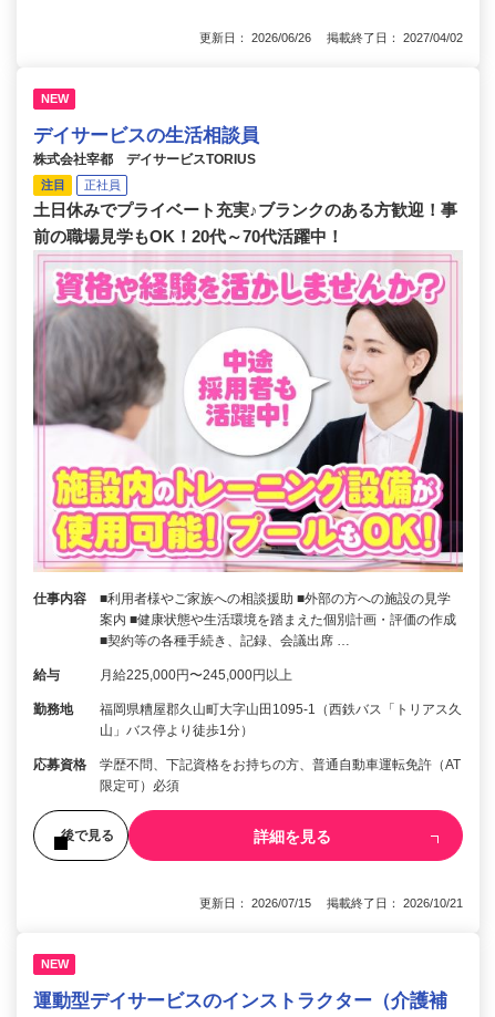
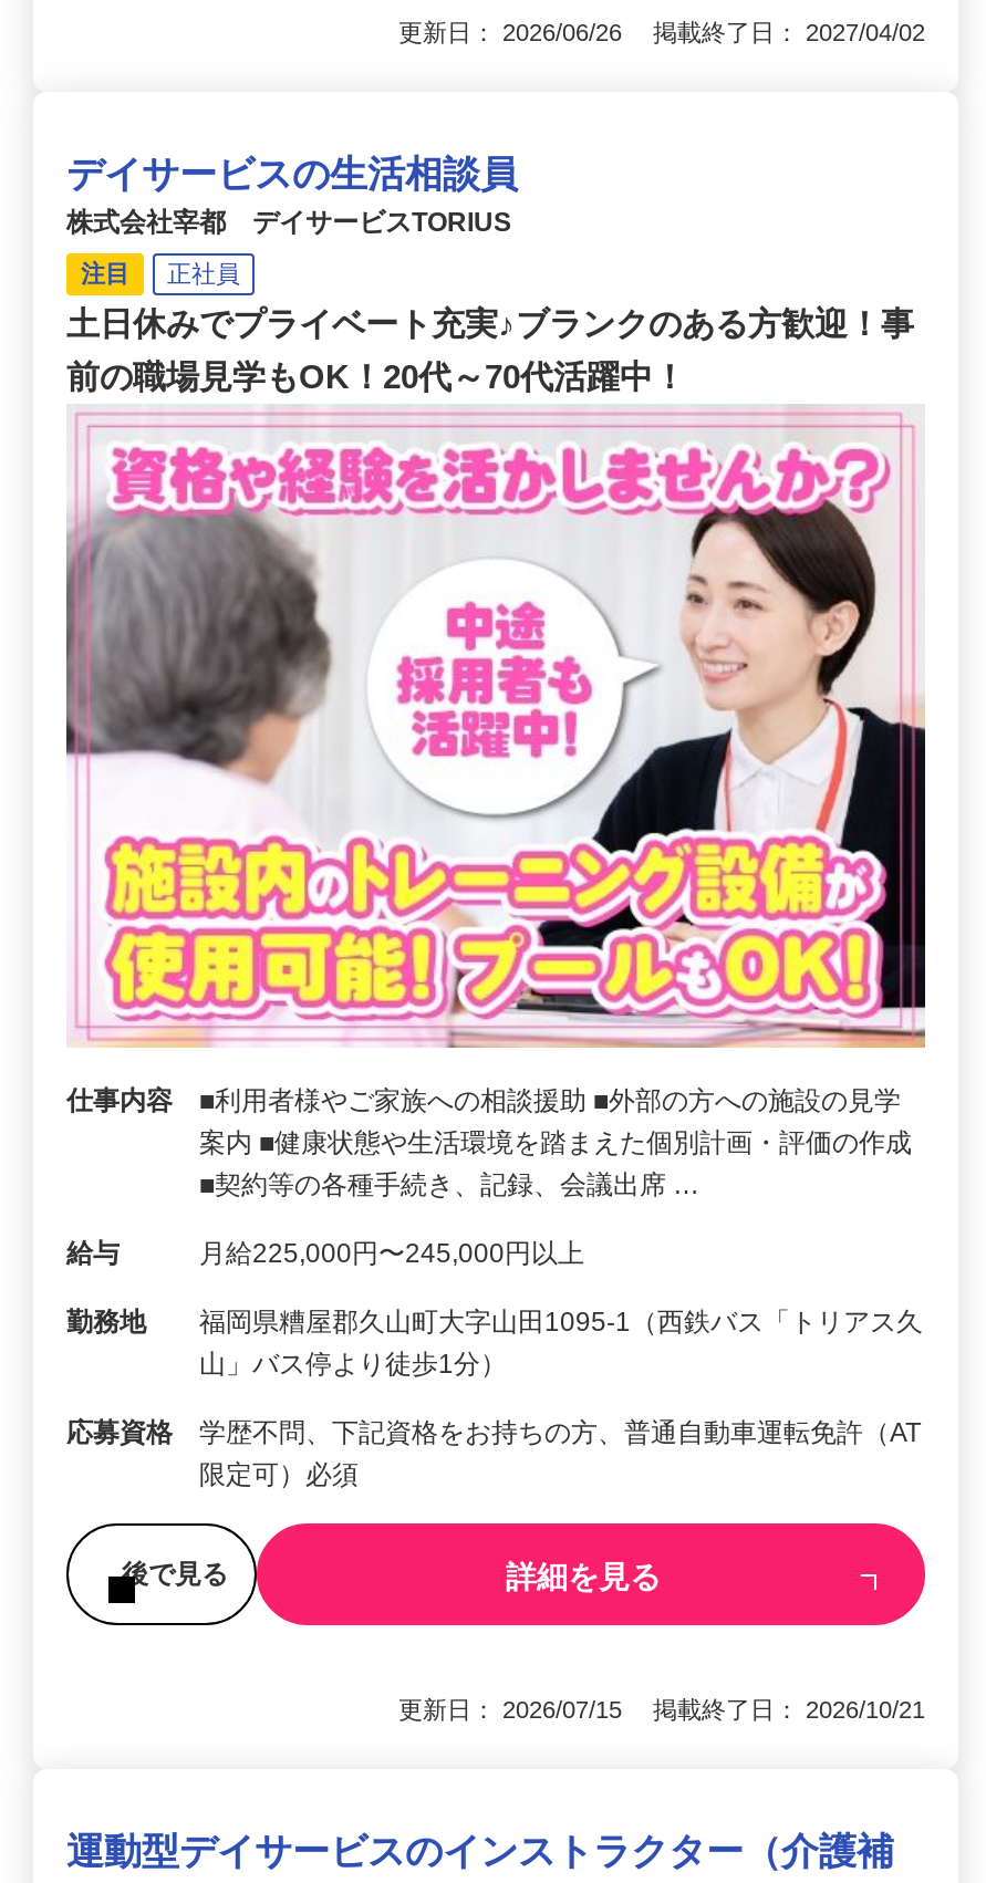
- NEW

- NEW
